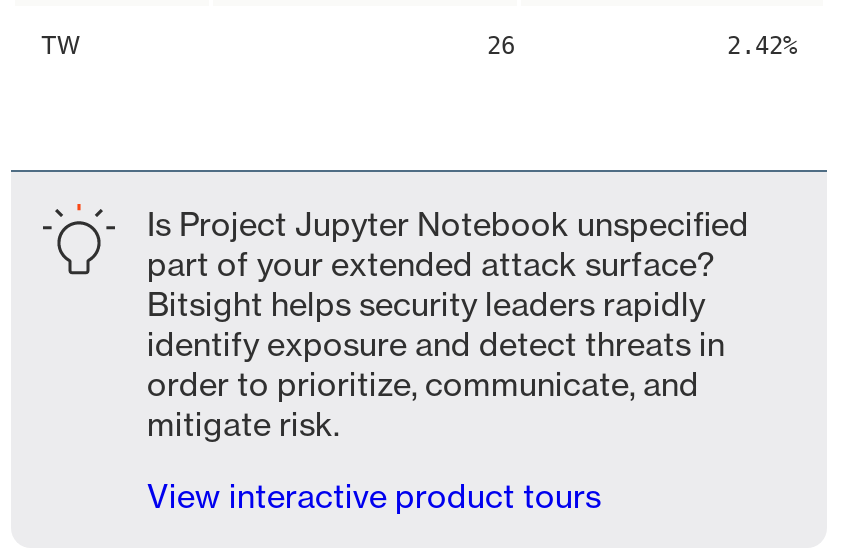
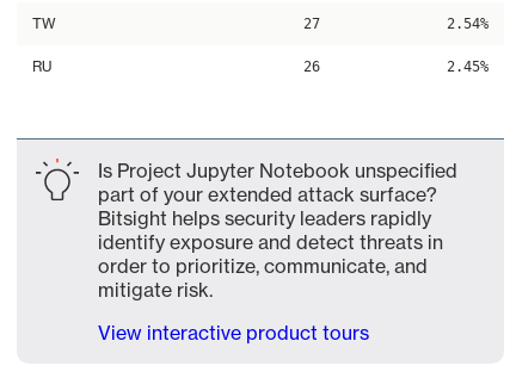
- 2.42%
+ 2.45%

+ 27
+ 2.54%
+ RU
